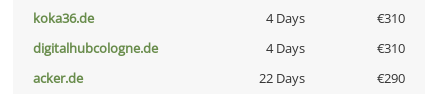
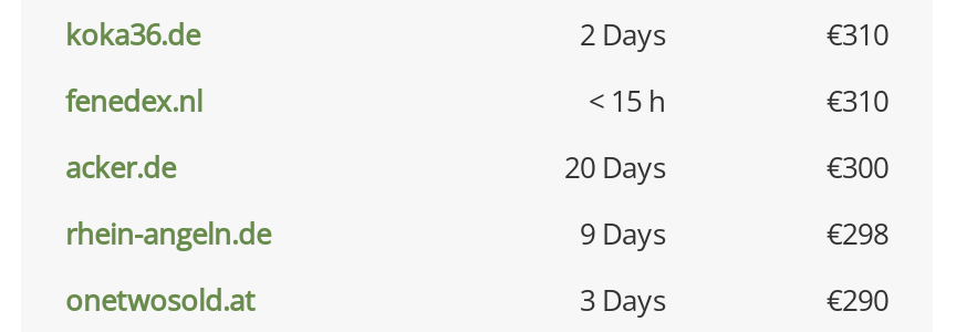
- 4 Days
+ 2 Days

- digitalhubcologne.de
- 4 Days
+ fenedex.nl
+ < 15 h

- 22 Days
+ 20 Days
+ €300
+ rhein-angeln.de
+ 9 Days
+ €298
+ onetwosold.at
+ 3 Days
